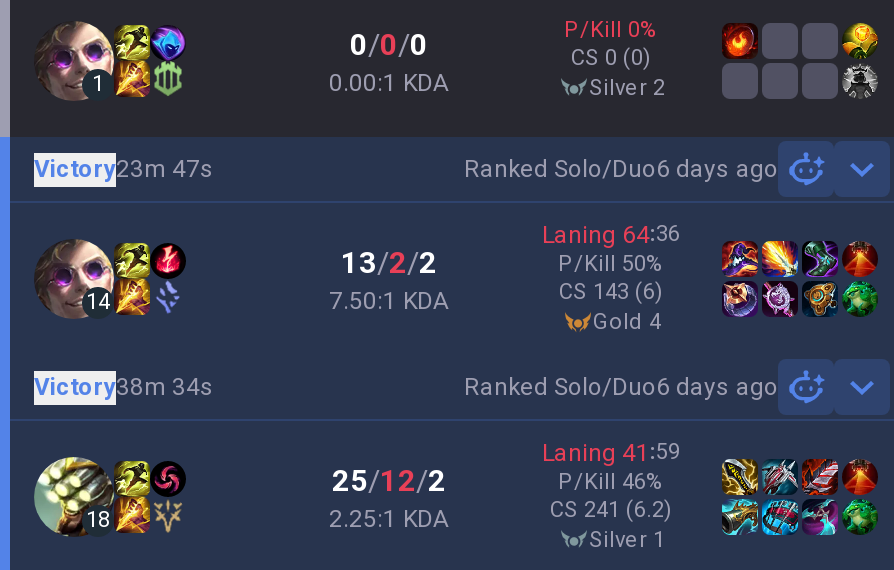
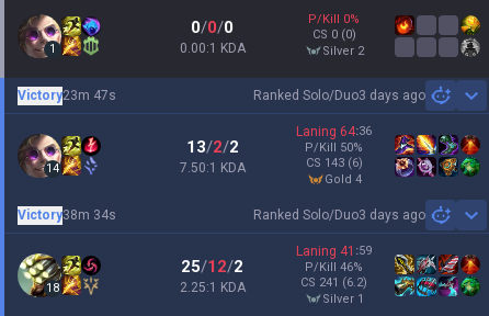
- Ranked Solo/Duo6 days ago
+ Ranked Solo/Duo3 days ago

- Ranked Solo/Duo6 days ago
+ Ranked Solo/Duo3 days ago
